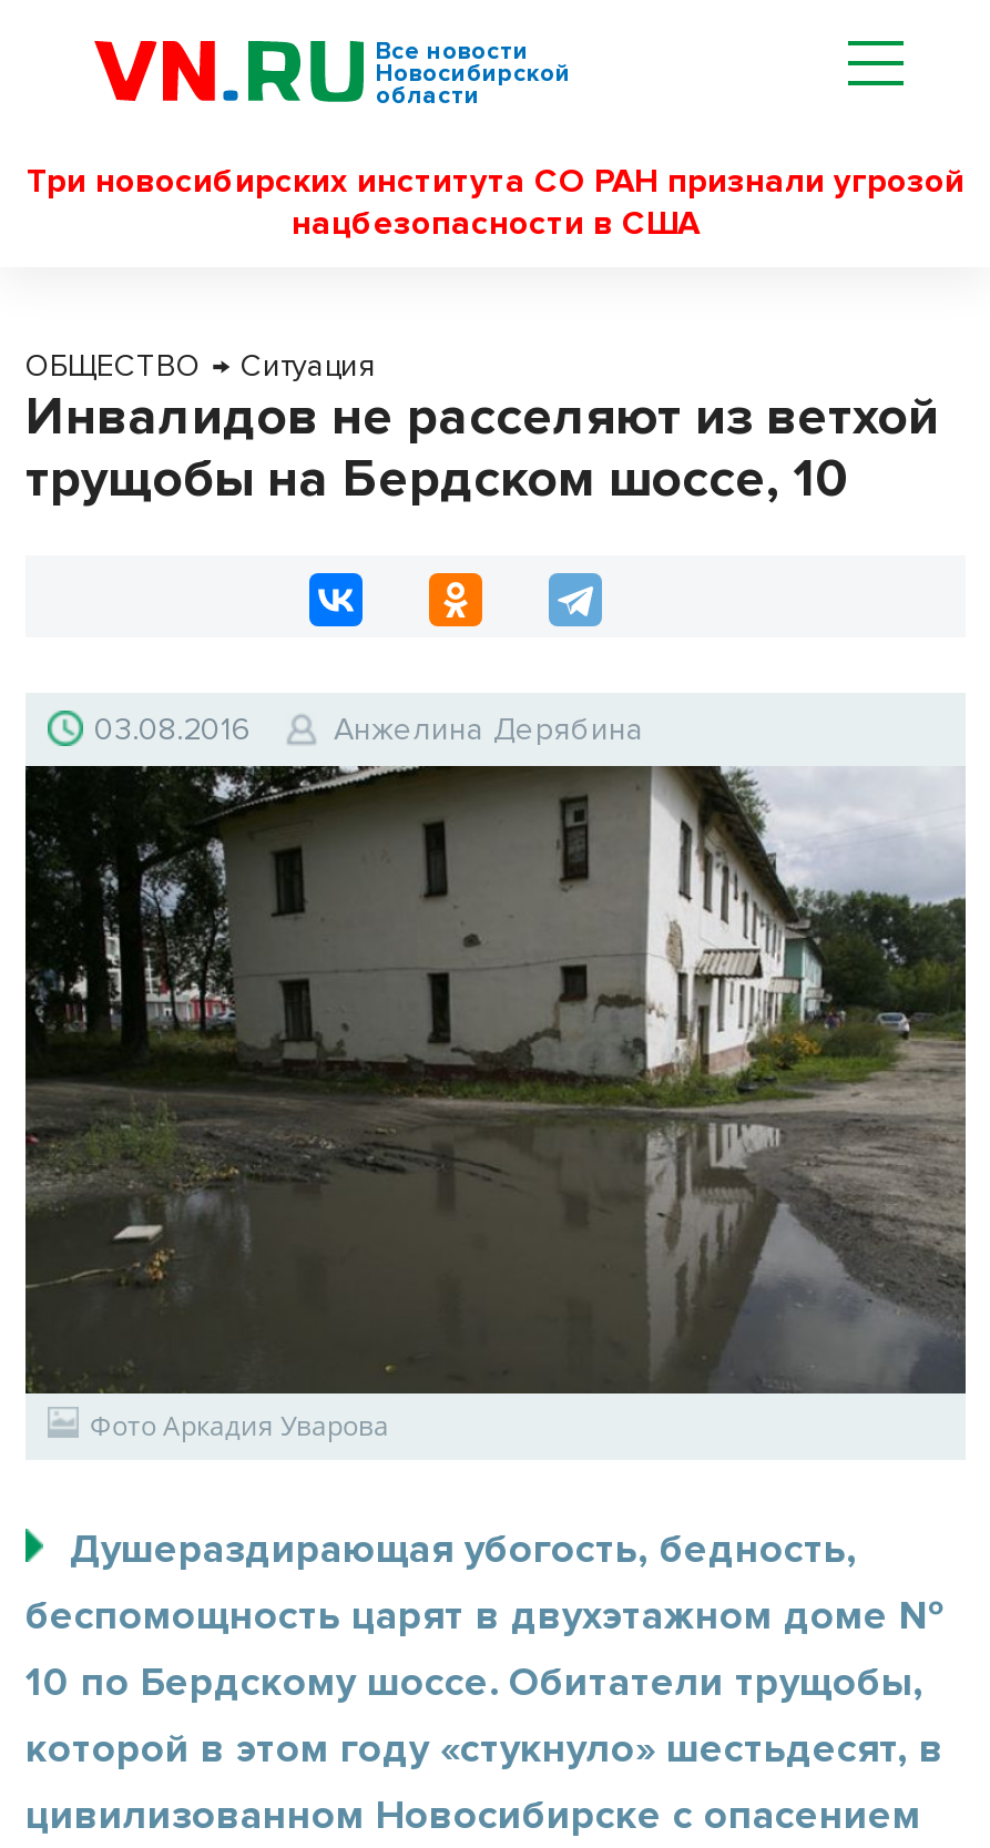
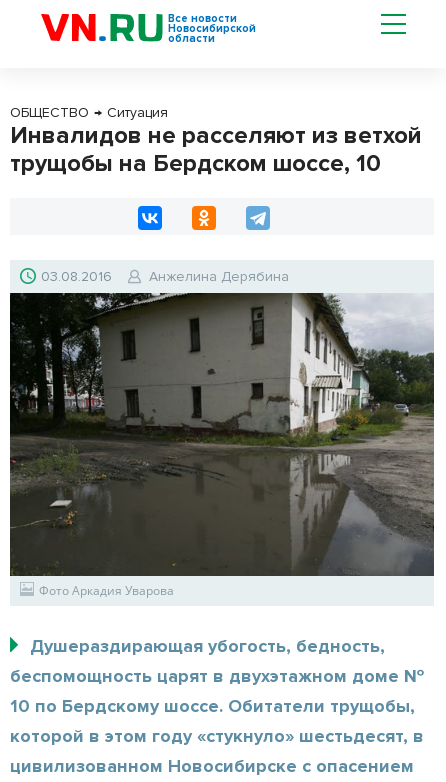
- Три новосибирских института СО РАН признали угрозой
- нацбезопасности в США
